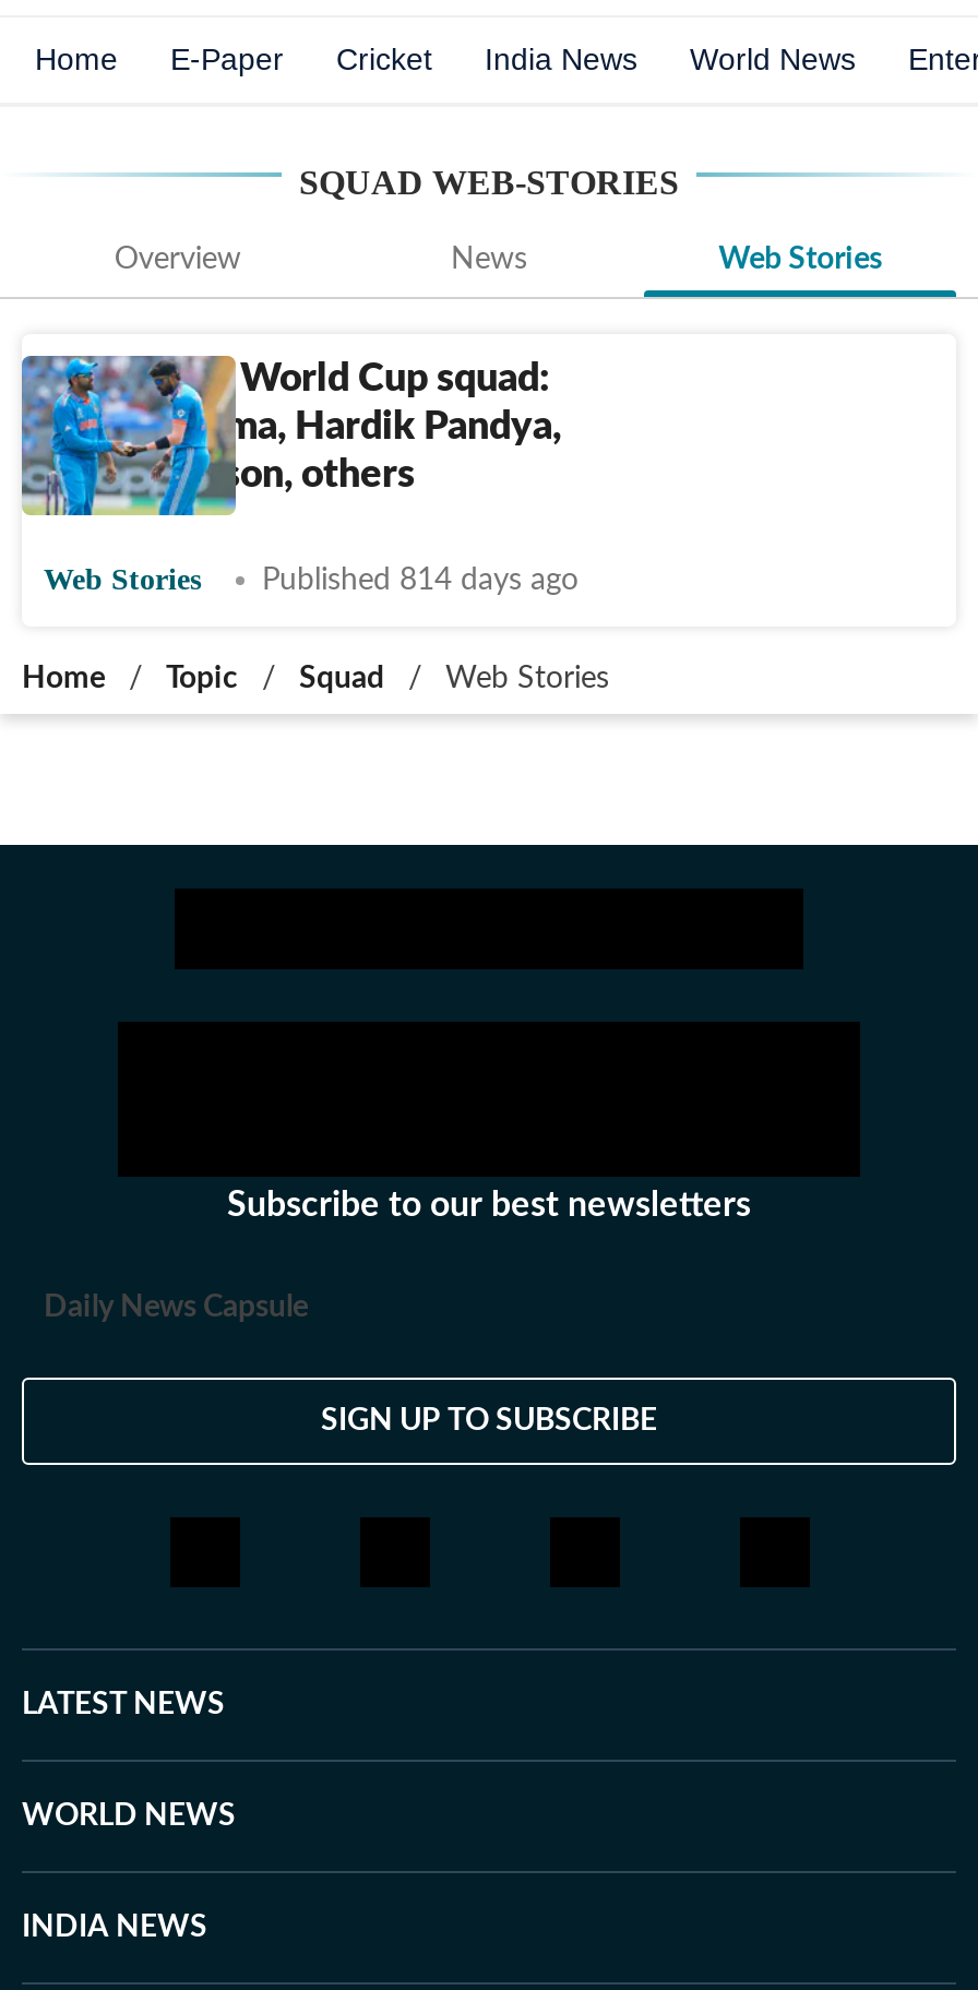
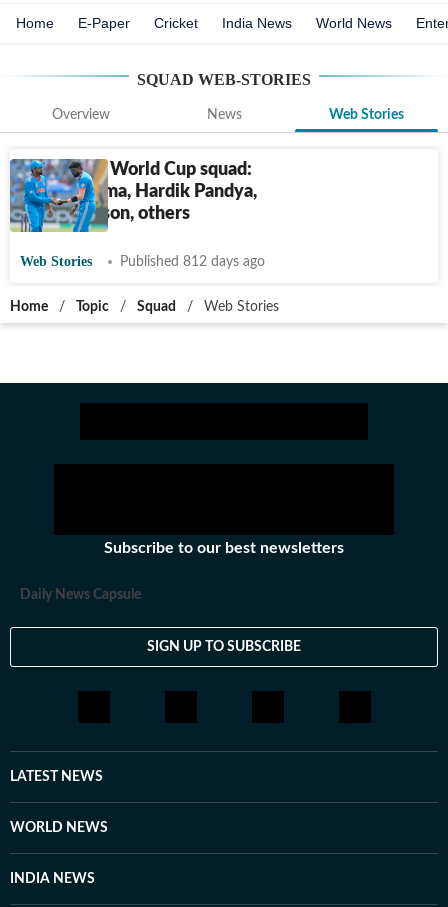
- Published 814 days ago
+ Published 812 days ago
